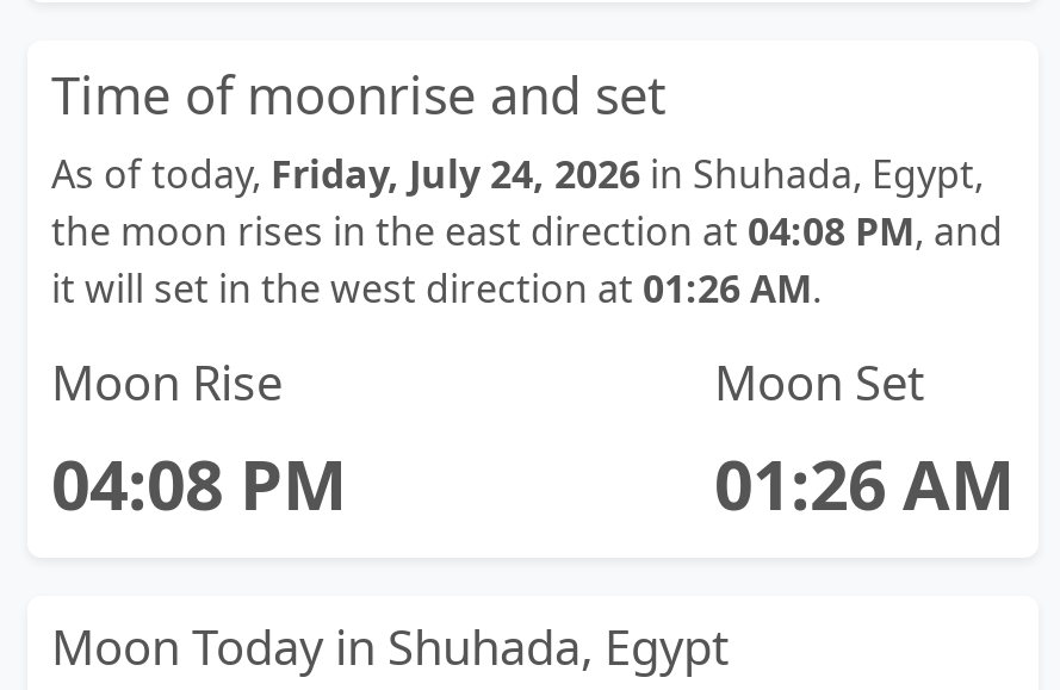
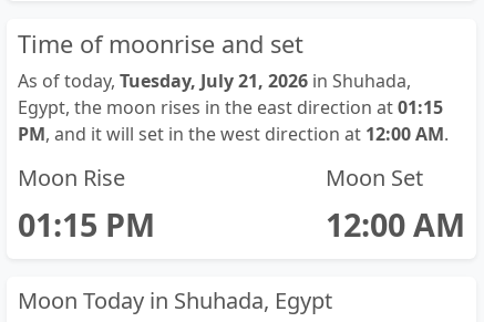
- As of today, Friday, July 24, 2026 in Shuhada, Egypt,
- the moon rises in the east direction at 04:08 PM, and
- it will set in the west direction at 01:26 AM.
+ As of today, Tuesday, July 21, 2026 in Shuhada,
+ Egypt, the moon rises in the east direction at 01:15
+ PM, and it will set in the west direction at 12:00 AM.

- 04:08 PM
+ 01:15 PM

- 01:26 AM
+ 12:00 AM
